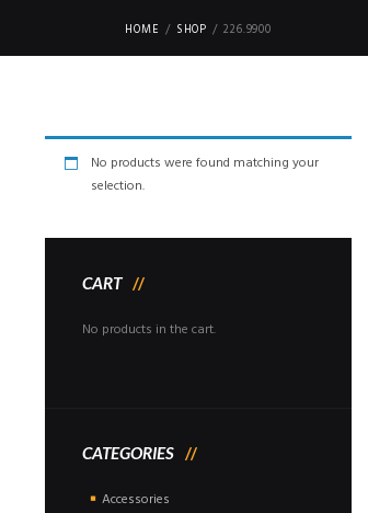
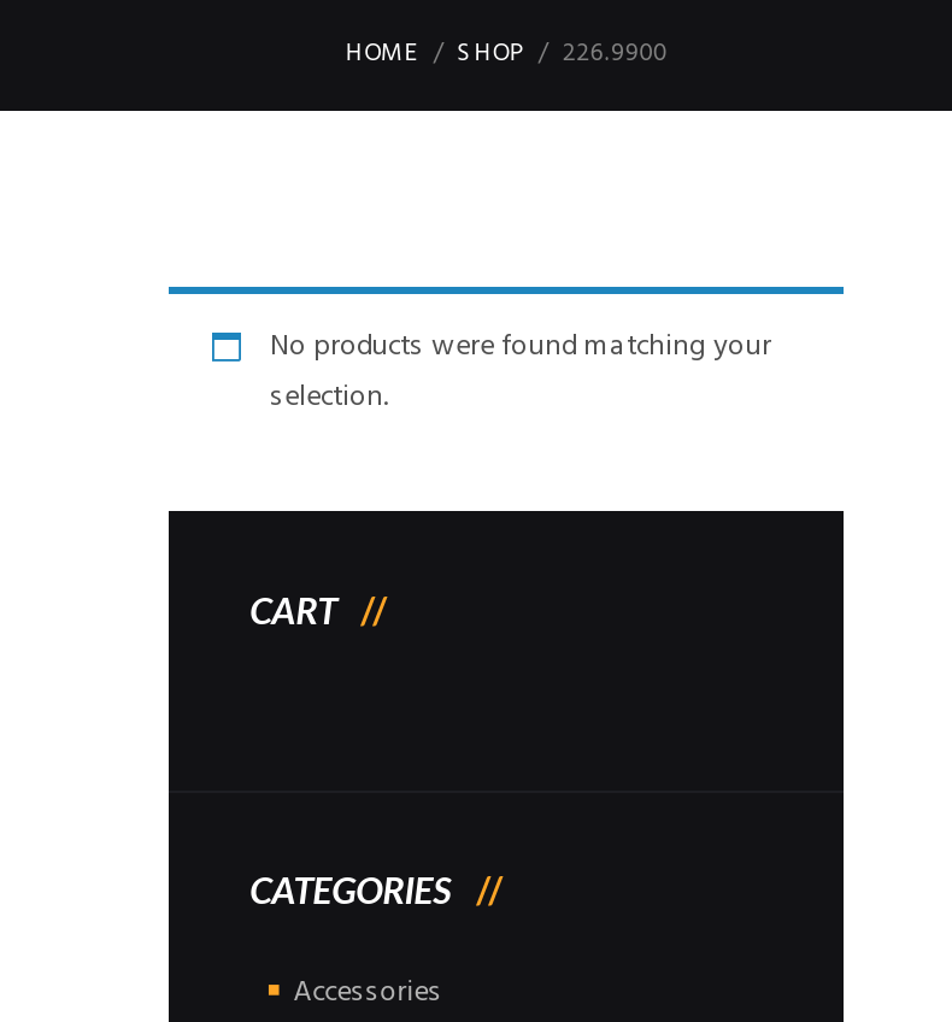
- No products in the cart.
